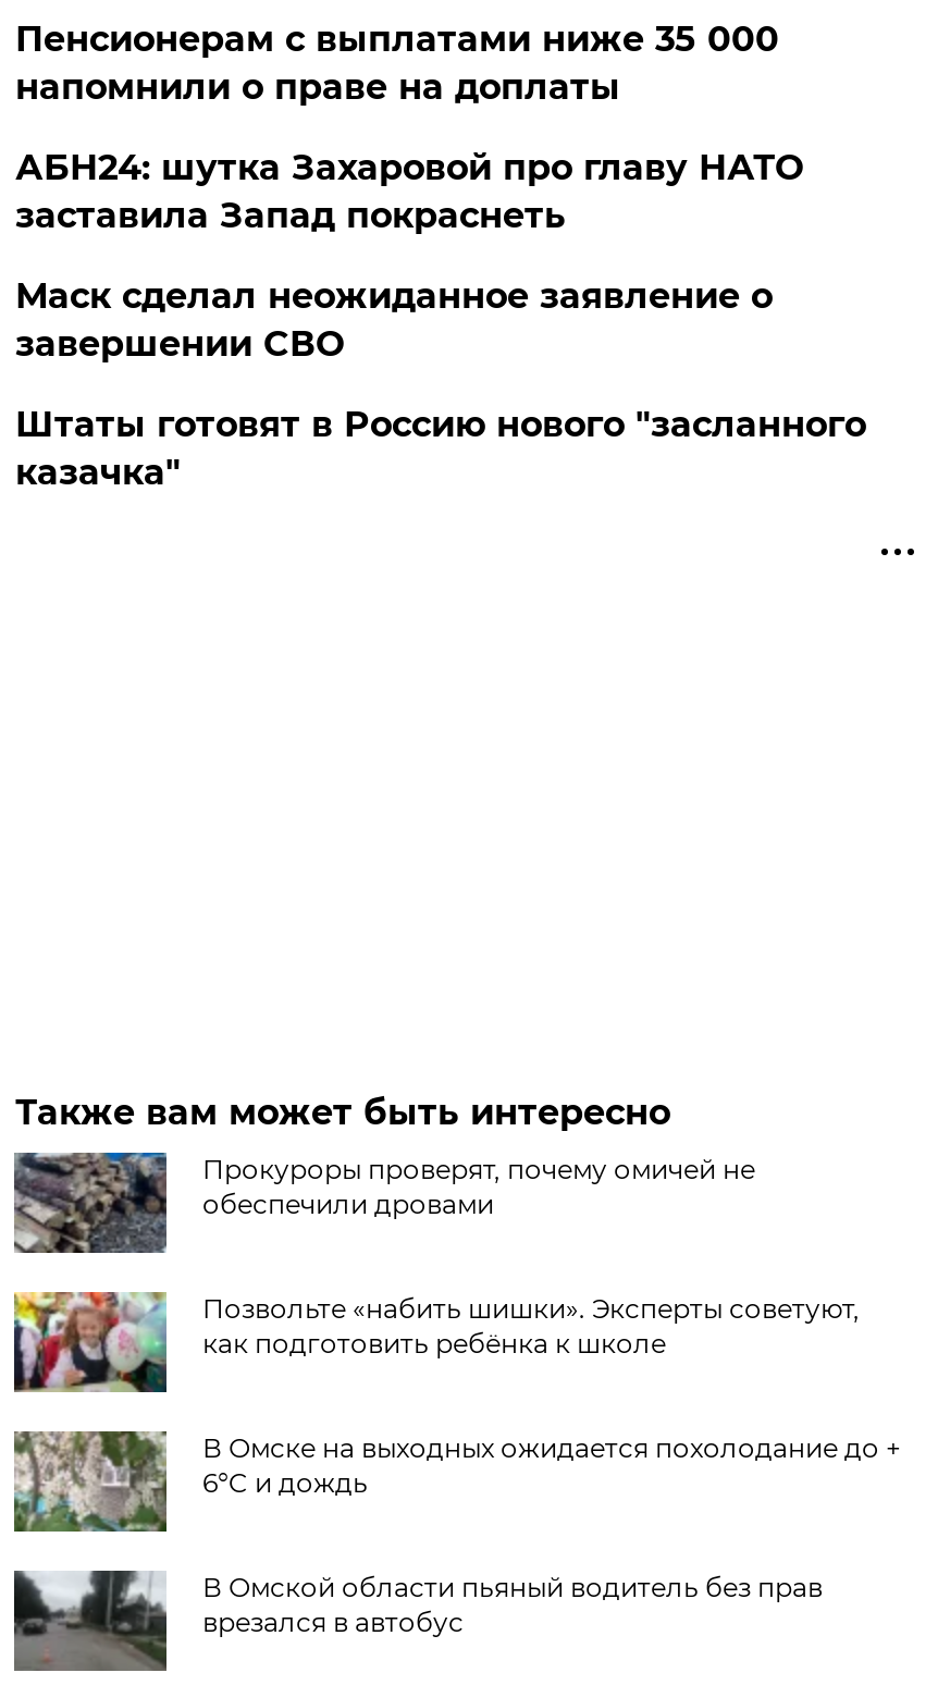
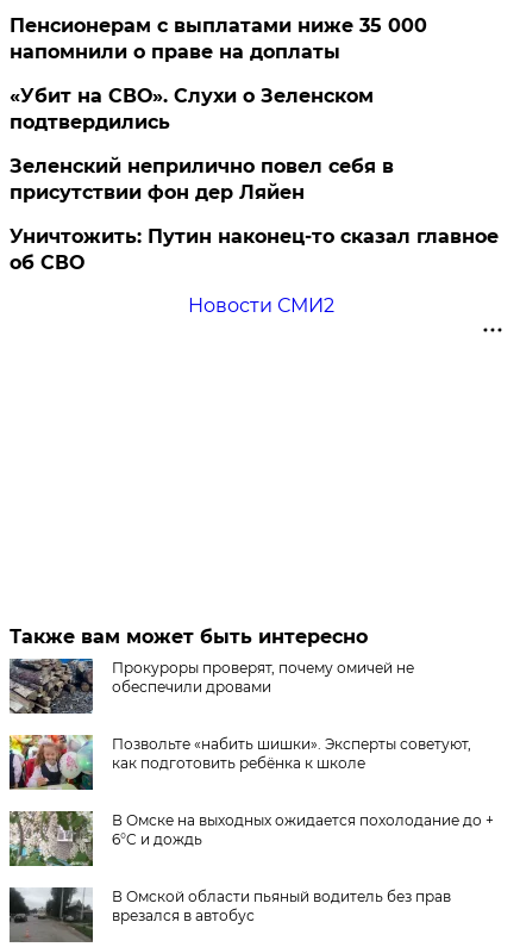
- АБН24: шутка Захаровой про главу НАТО
- заставила Запад покраснеть
- Маск сделал неожиданное заявление о
- завершении СВО
- Штаты готовят в Россию нового "засланного
- казачка"
+ «Убит на СВО». Слухи о Зеленском
+ подтвердились
+ Зеленский неприлично повел cебя в
+ присутствии фон дер Ляйен
+ Уничтожить: Путин наконец-то сказал главное
+ об СВО
+ Новости СМИ2
